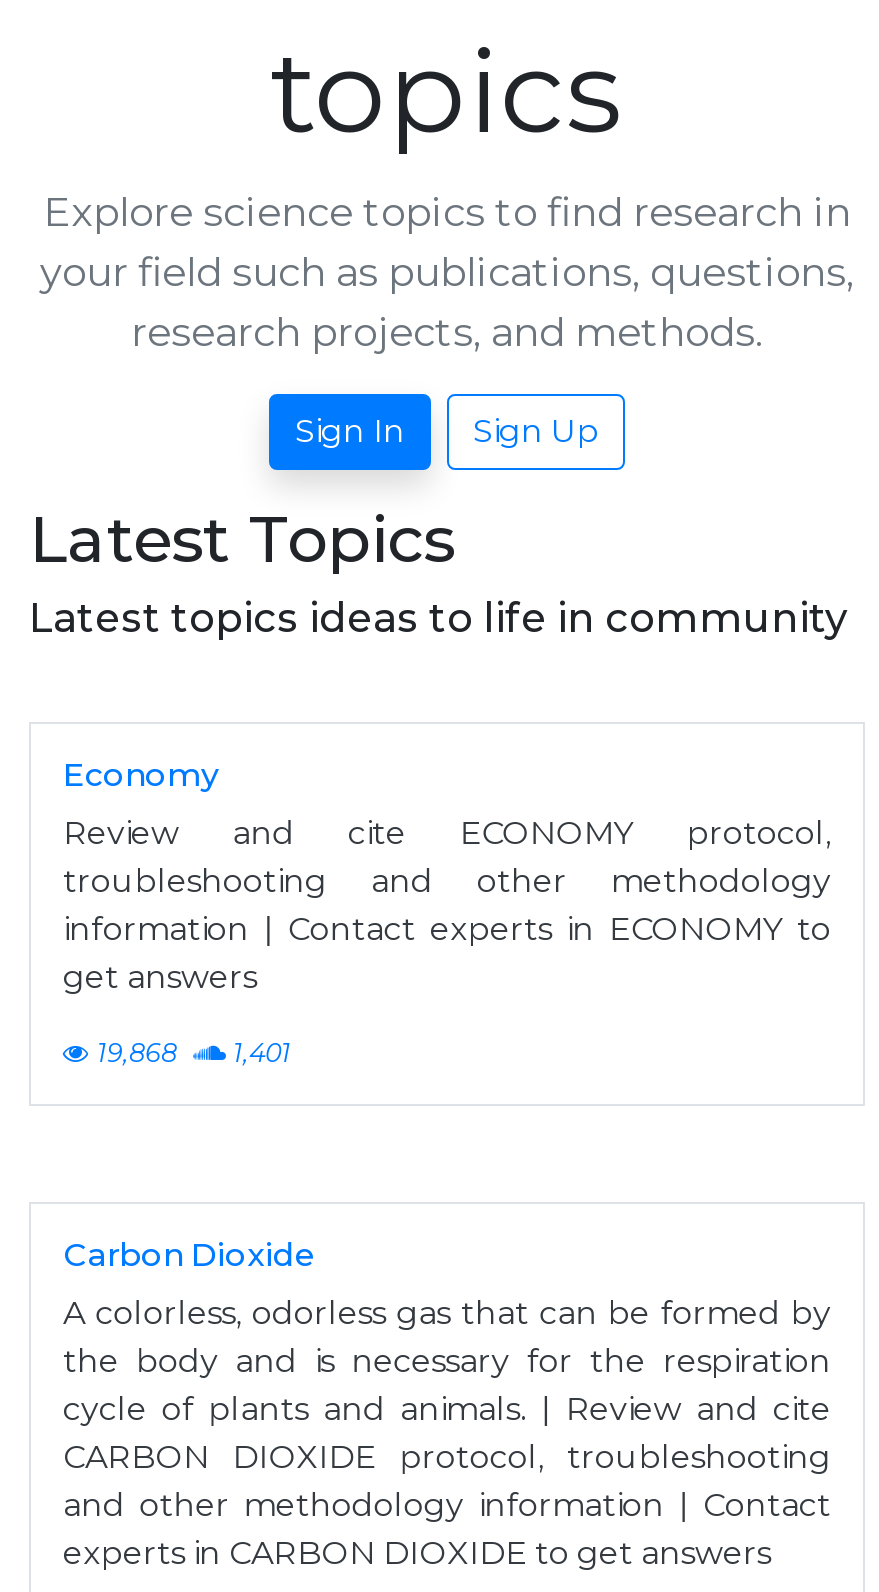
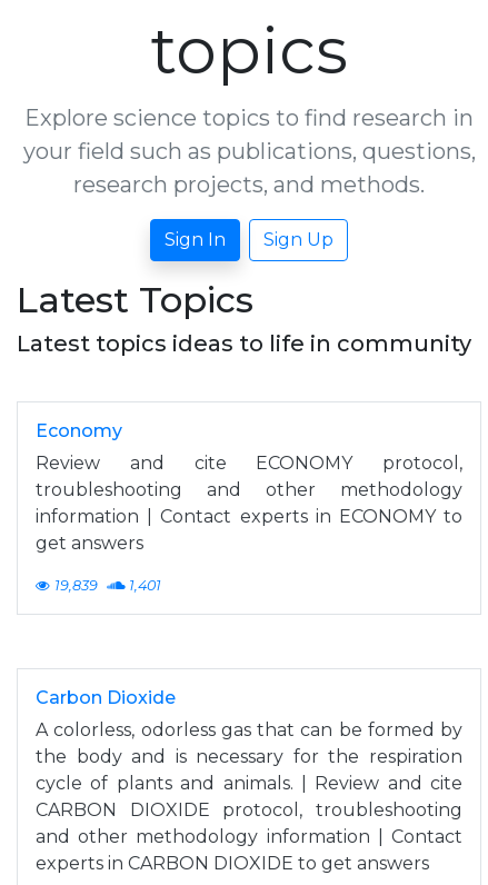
- 19,868 1,401
+ 19,839 1,401
